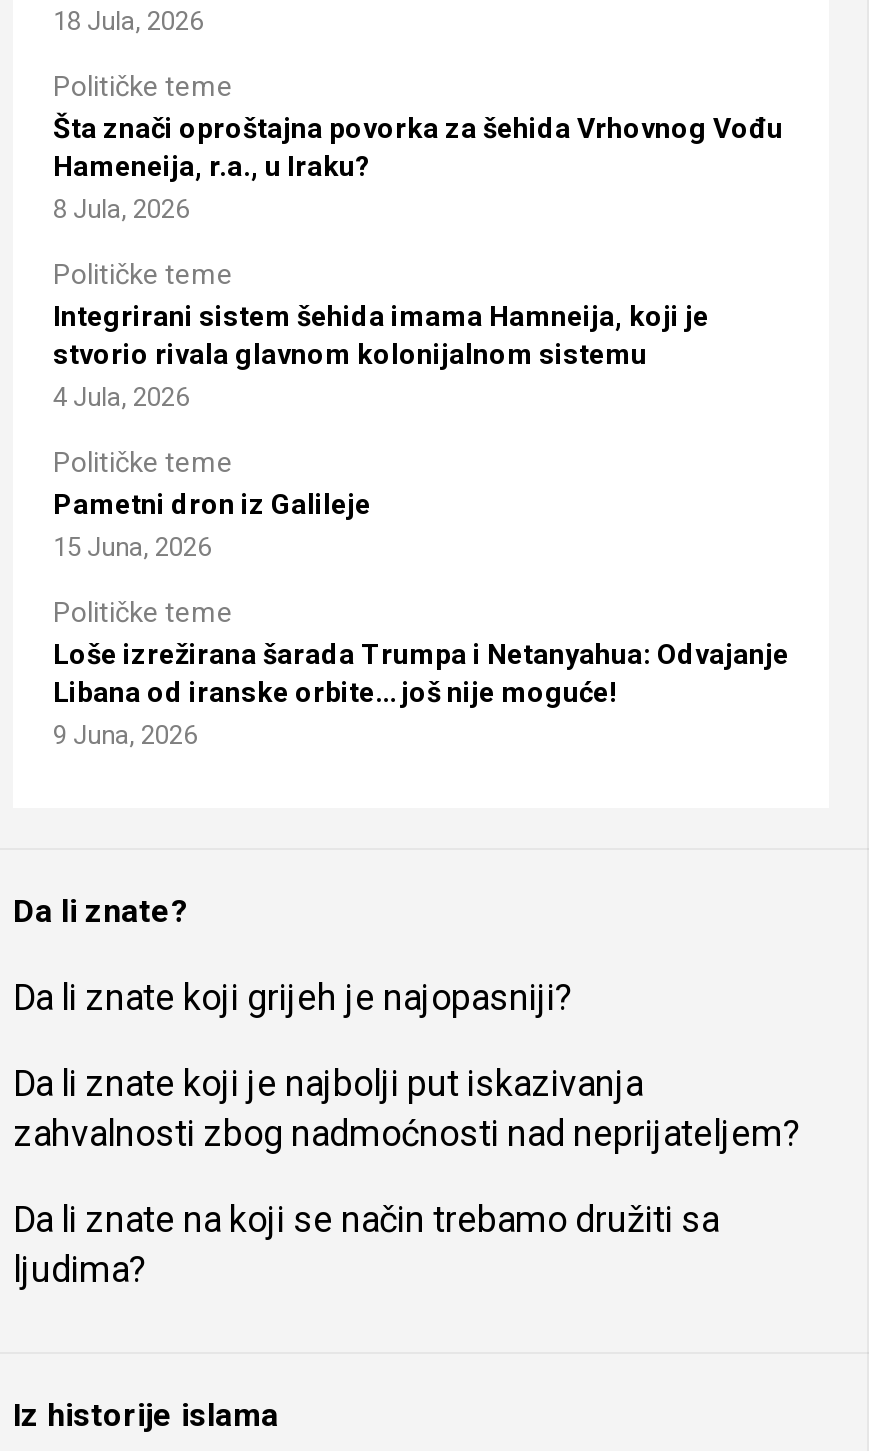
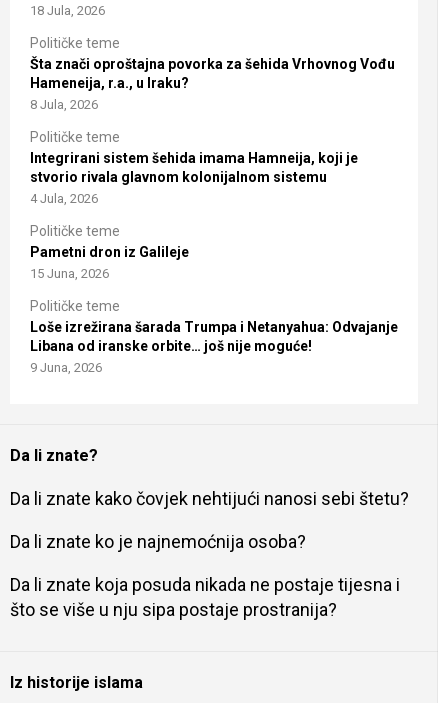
- Da li znate koji grijeh je najopasniji?
+ Da li znate kako čovjek nehtijući nanosi sebi štetu?

- Da li znate koji je najbolji put iskazivanja
- zahvalnosti zbog nadmoćnosti nad neprijateljem?
+ Da li znate ko je najnemoćnija osoba?

- Da li znate na koji se način trebamo družiti sa
- ljudima?
+ Da li znate koja posuda nikada ne postaje tijesna i
+ što se više u nju sipa postaje prostranija?
